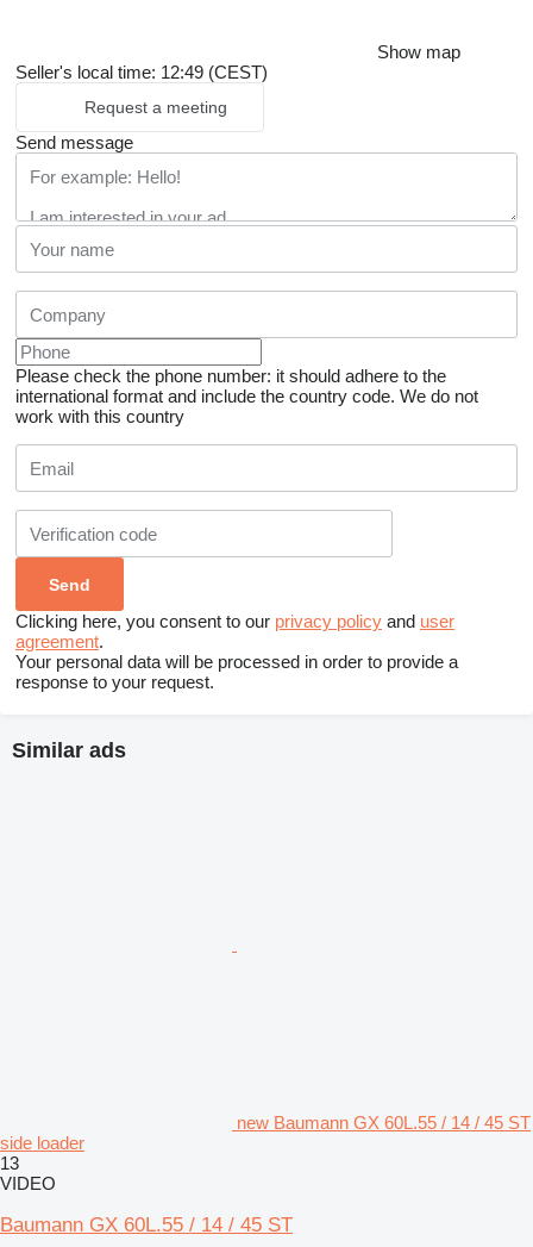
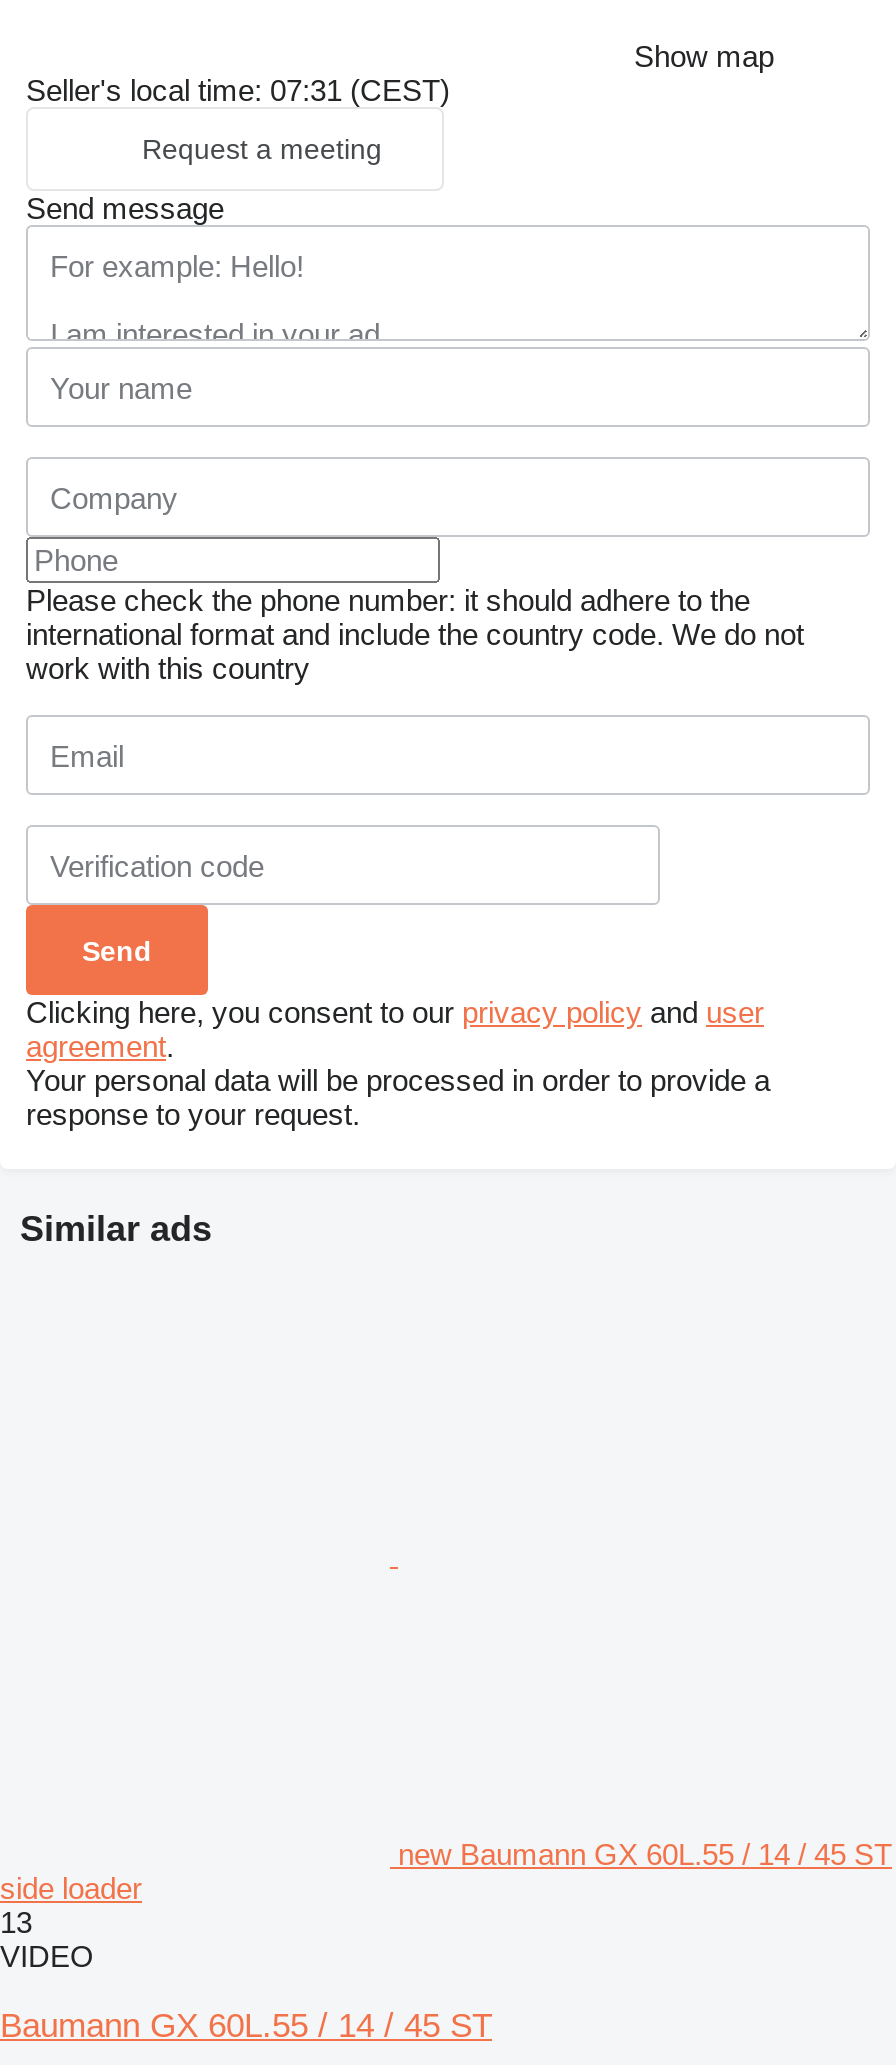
- Seller's local time: 12:49 (CEST)
+ Seller's local time: 07:31 (CEST)
